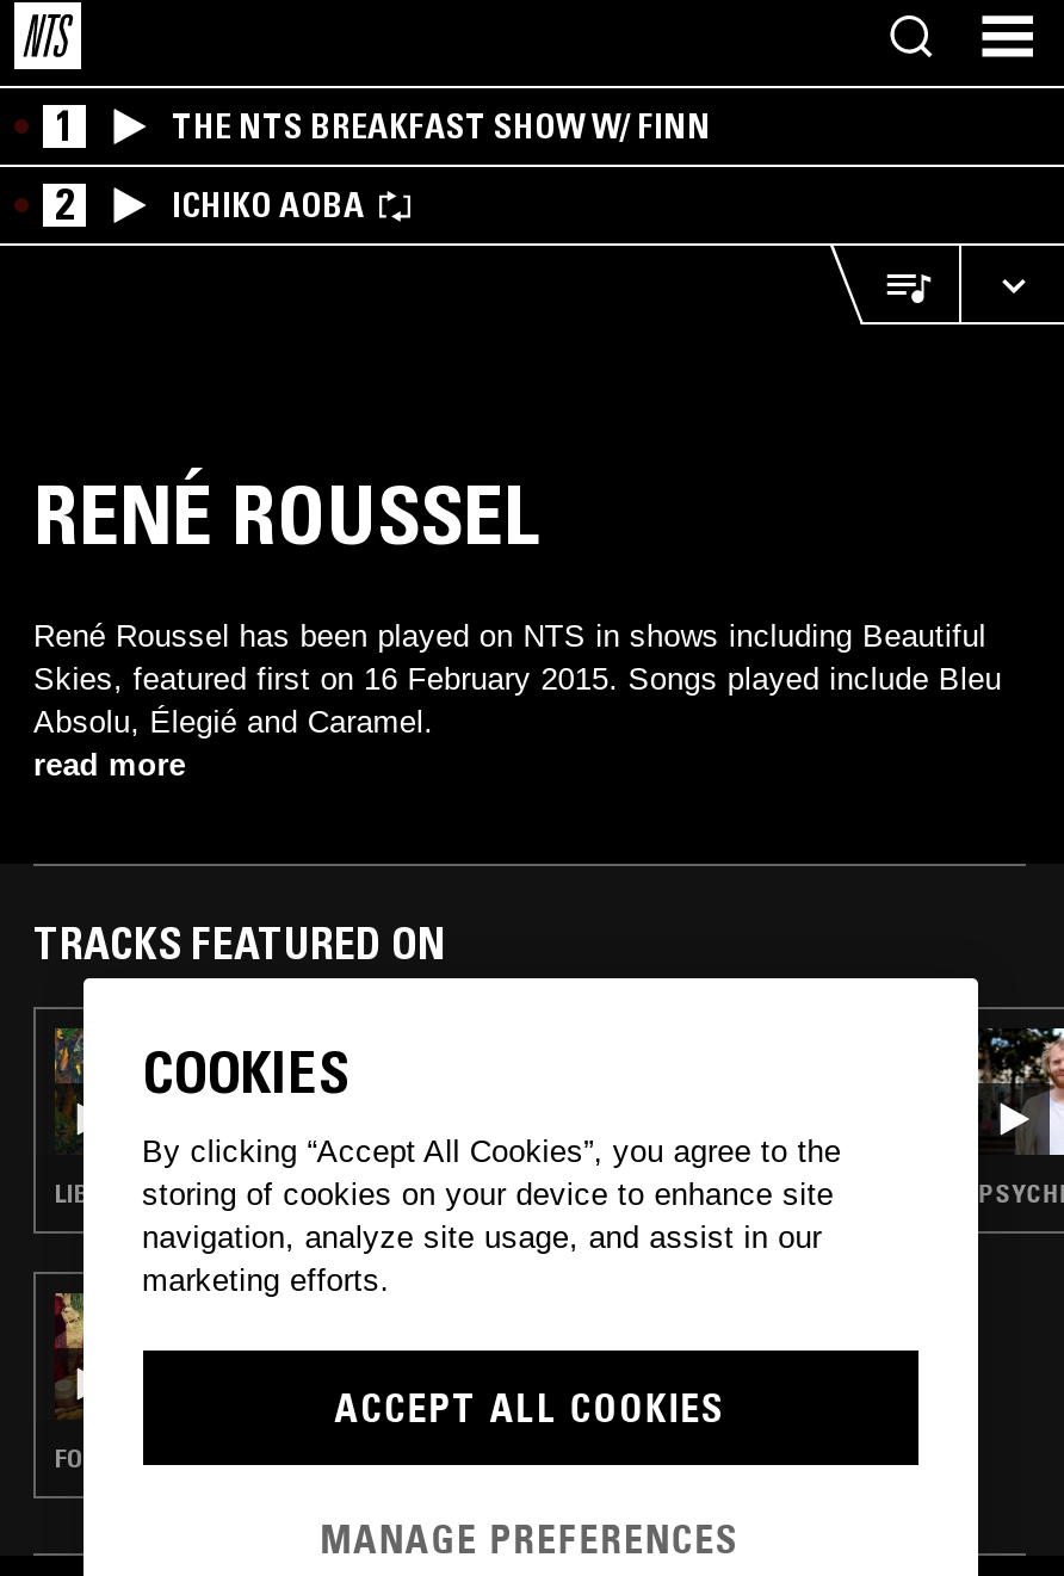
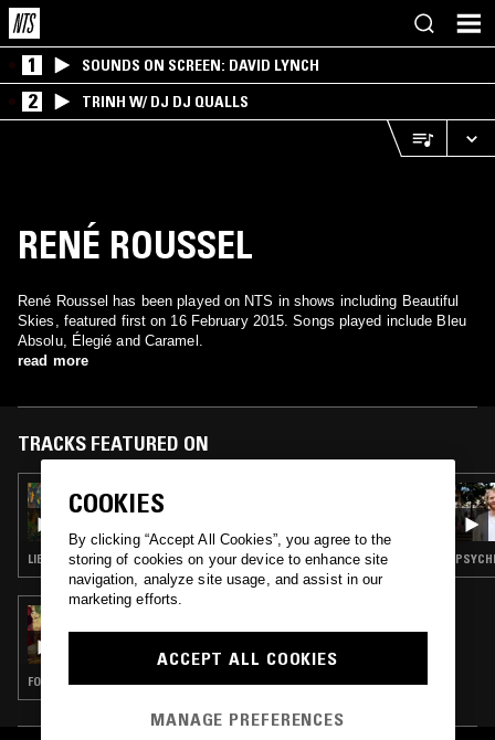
- THE NTS BREAKFAST SHOW W/ FINN
+ SOUNDS ON SCREEN: DAVID LYNCH

- ICHIKO AOBA
+ TRINH W/ DJ DJ QUALLS
